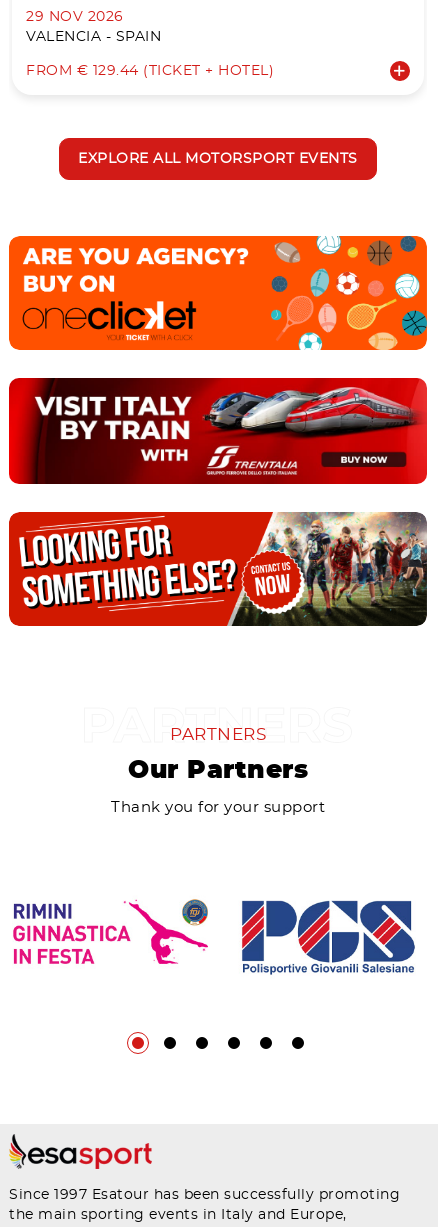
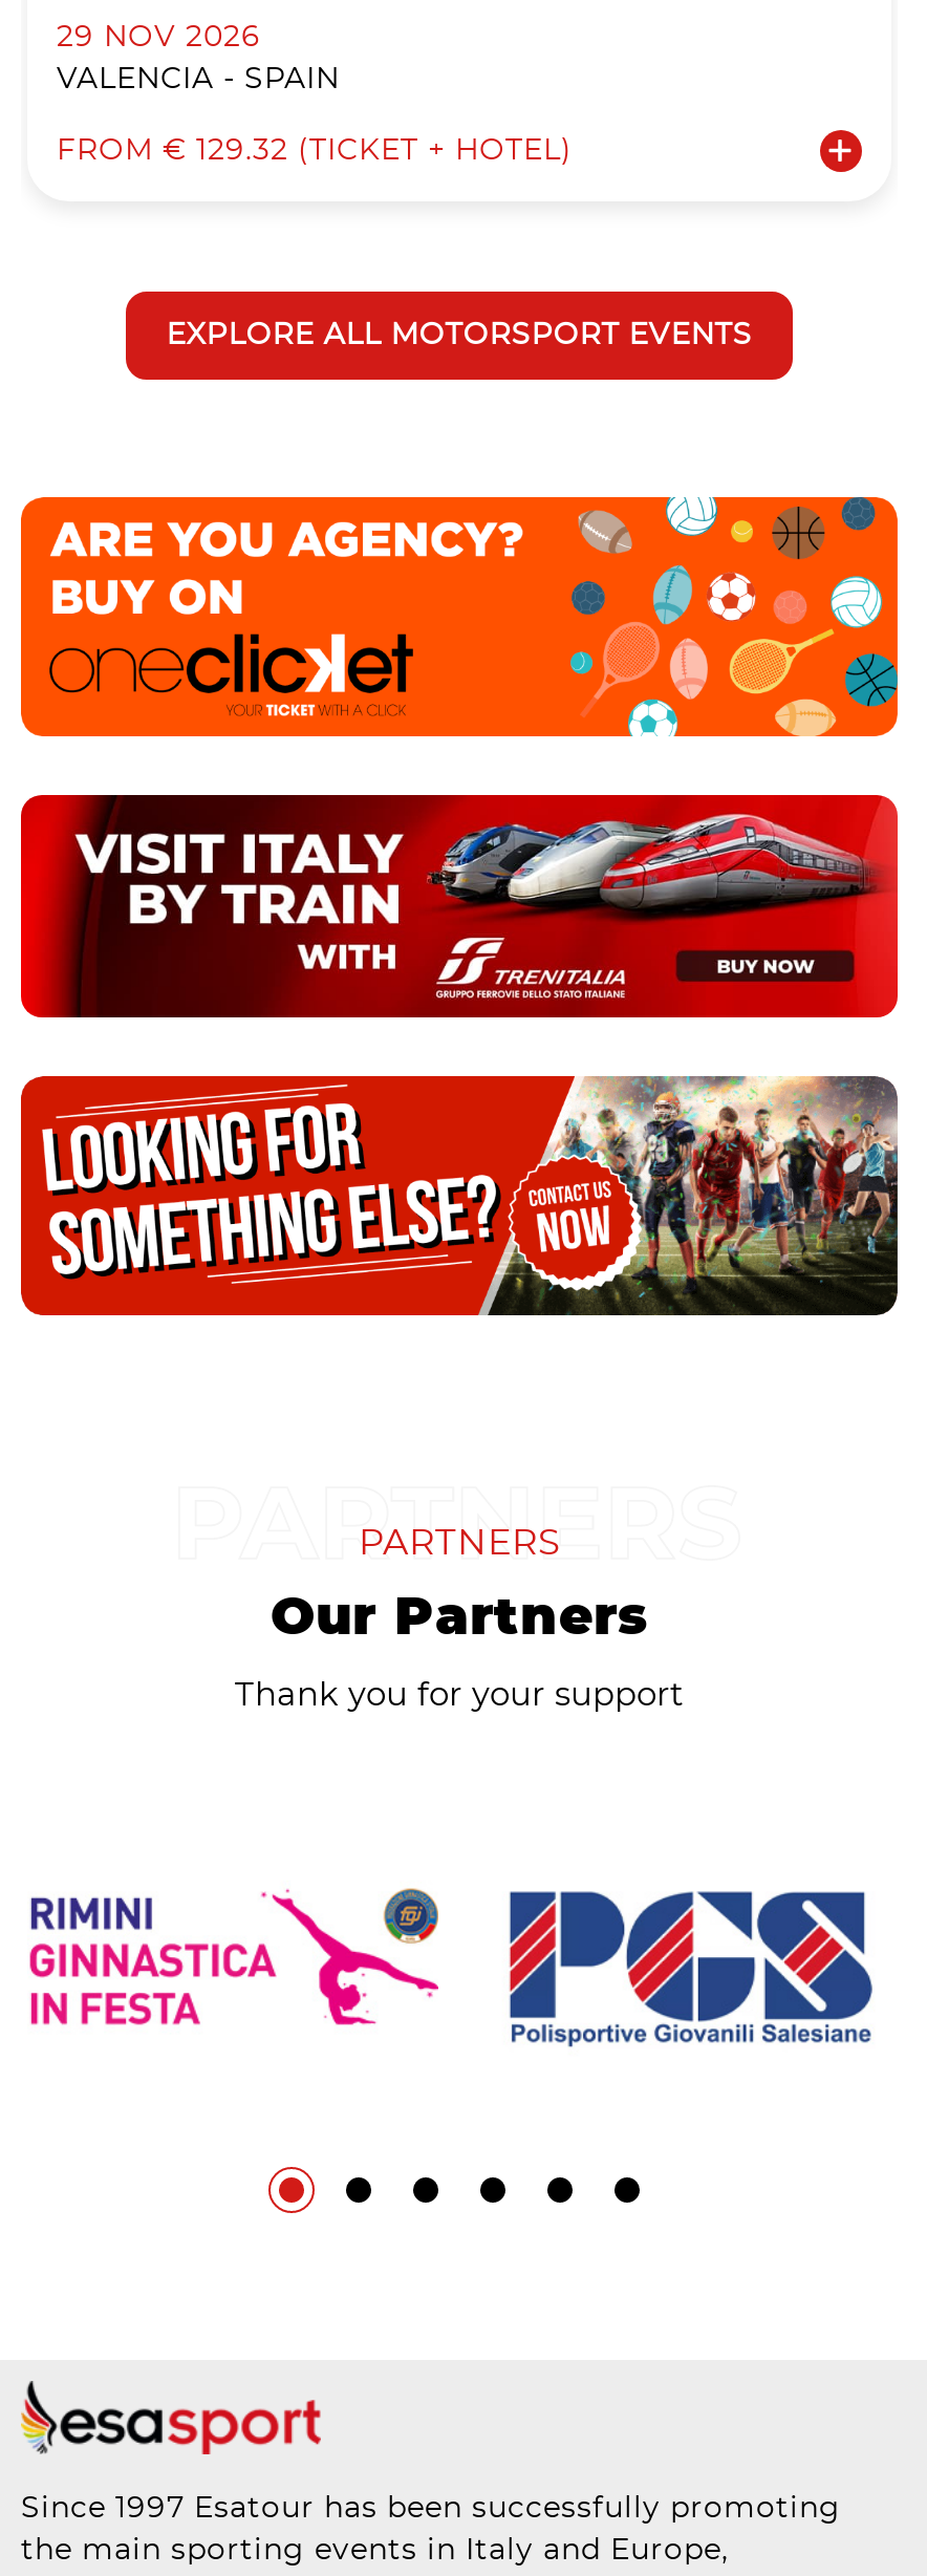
- FROM € 129.44 (TICKET + HOTEL)
+ FROM € 129.32 (TICKET + HOTEL)
